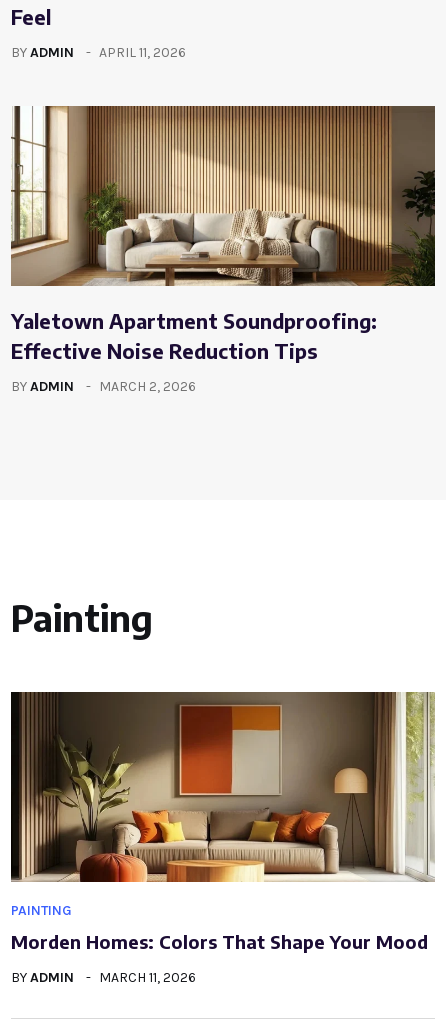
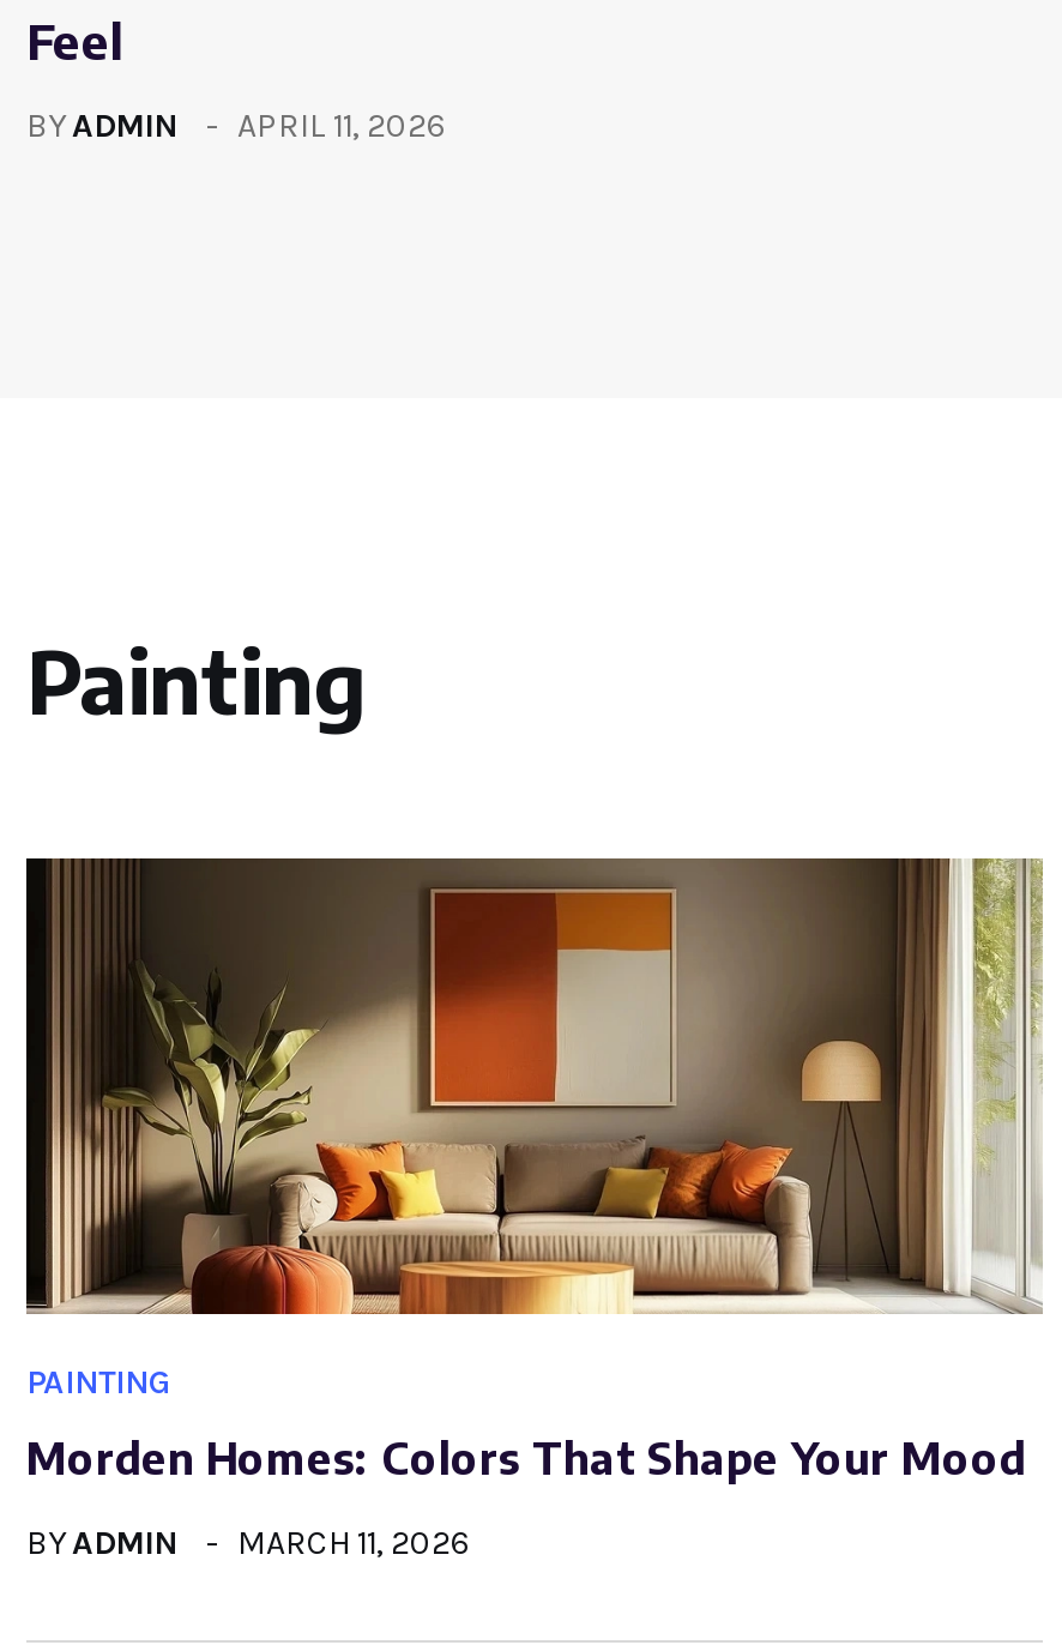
- [image]
- Yaletown Apartment Soundproofing:
- Effective Noise Reduction Tips
- BY ADMIN
- MARCH 2, 2026
